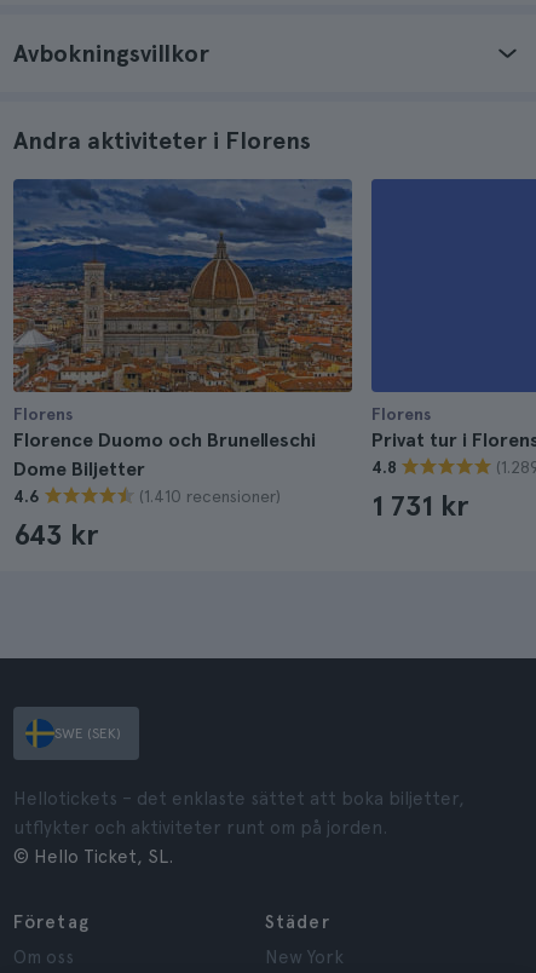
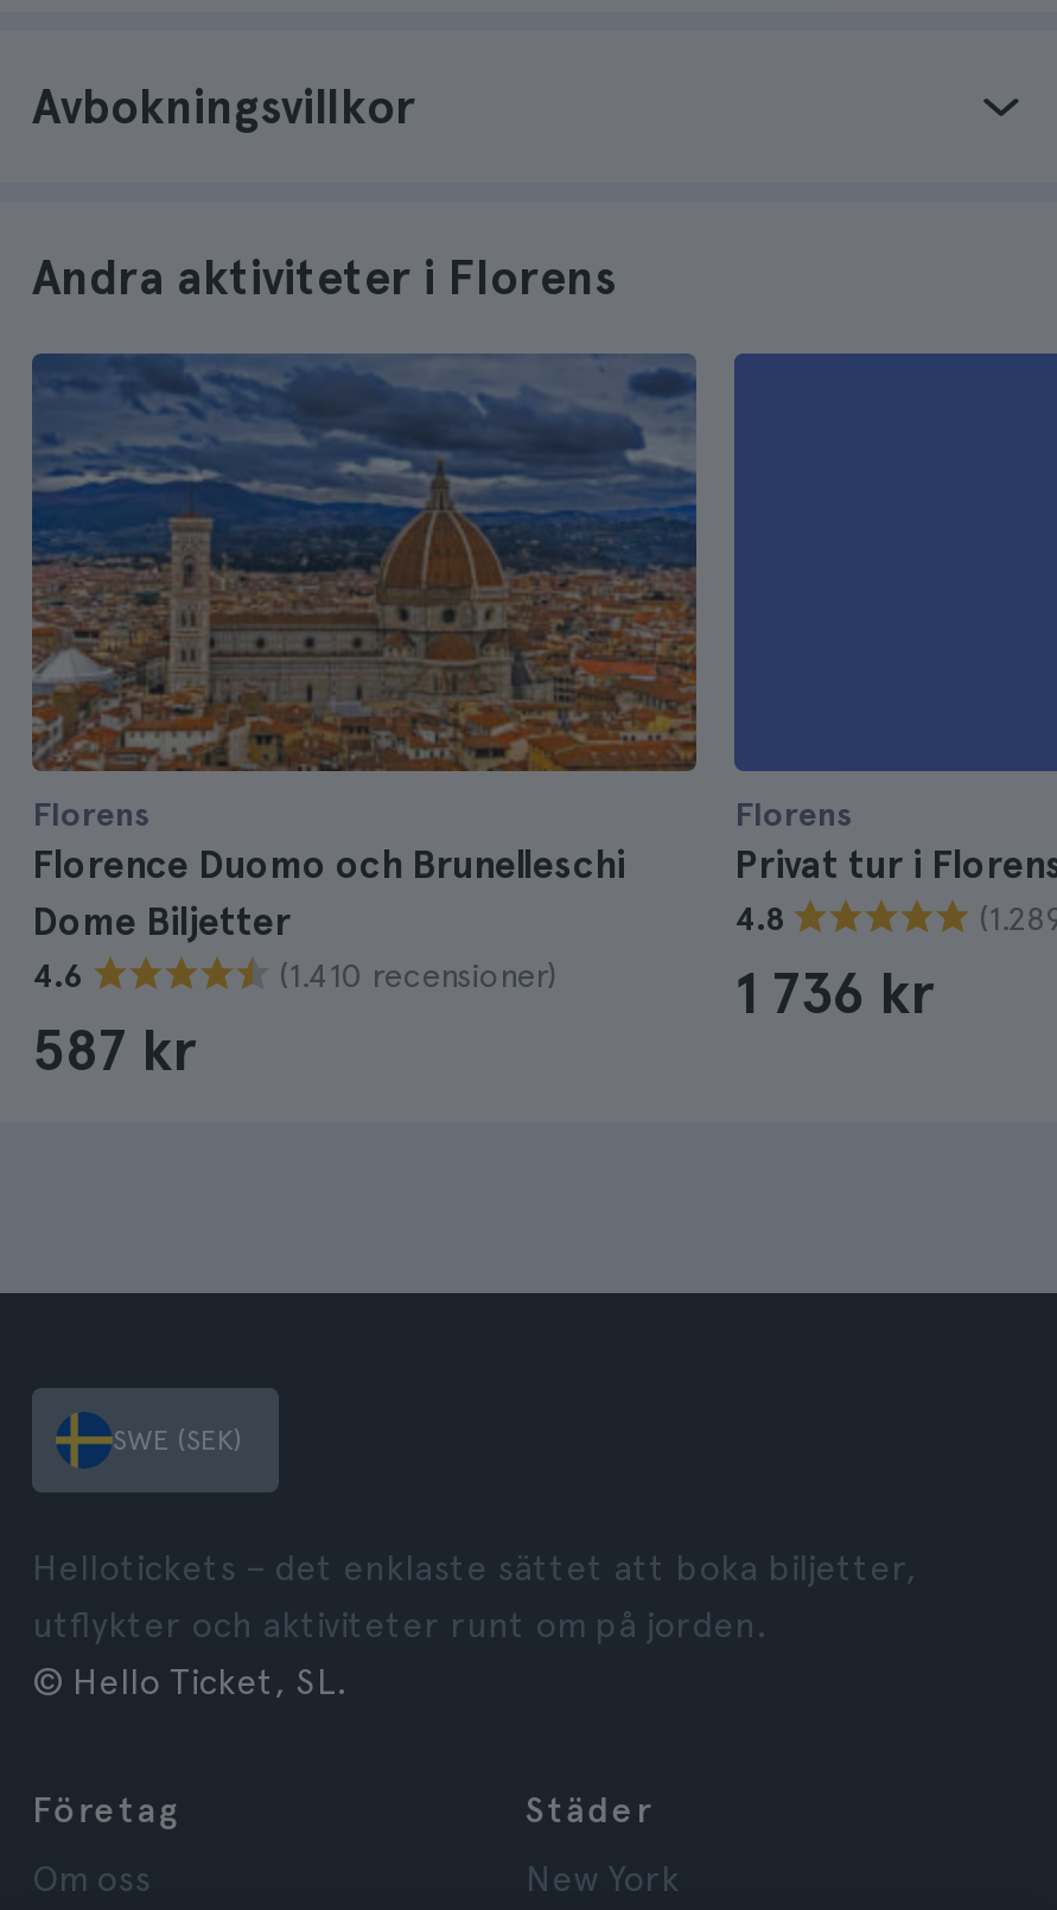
- 1 731 kr
+ 1 736 kr

- 643 kr
+ 587 kr
